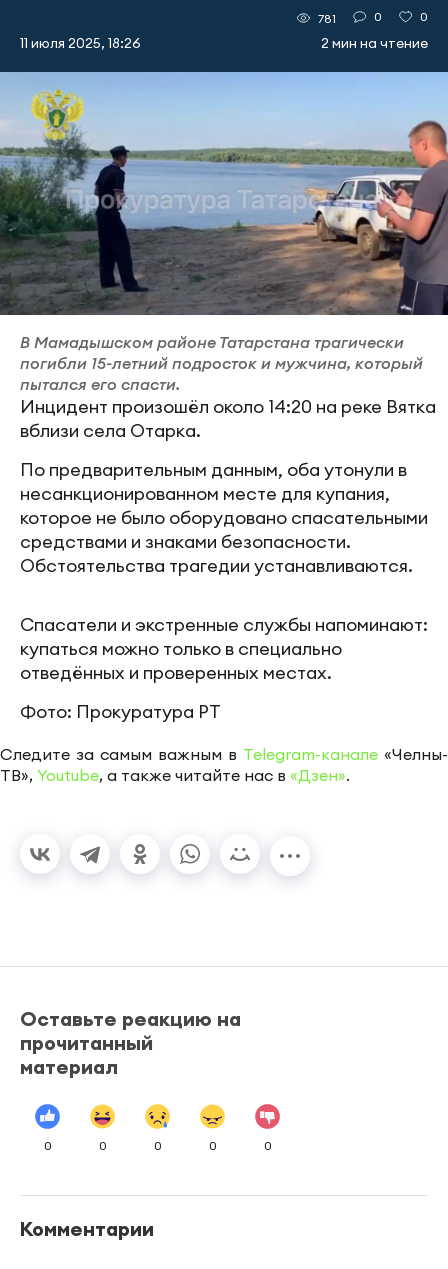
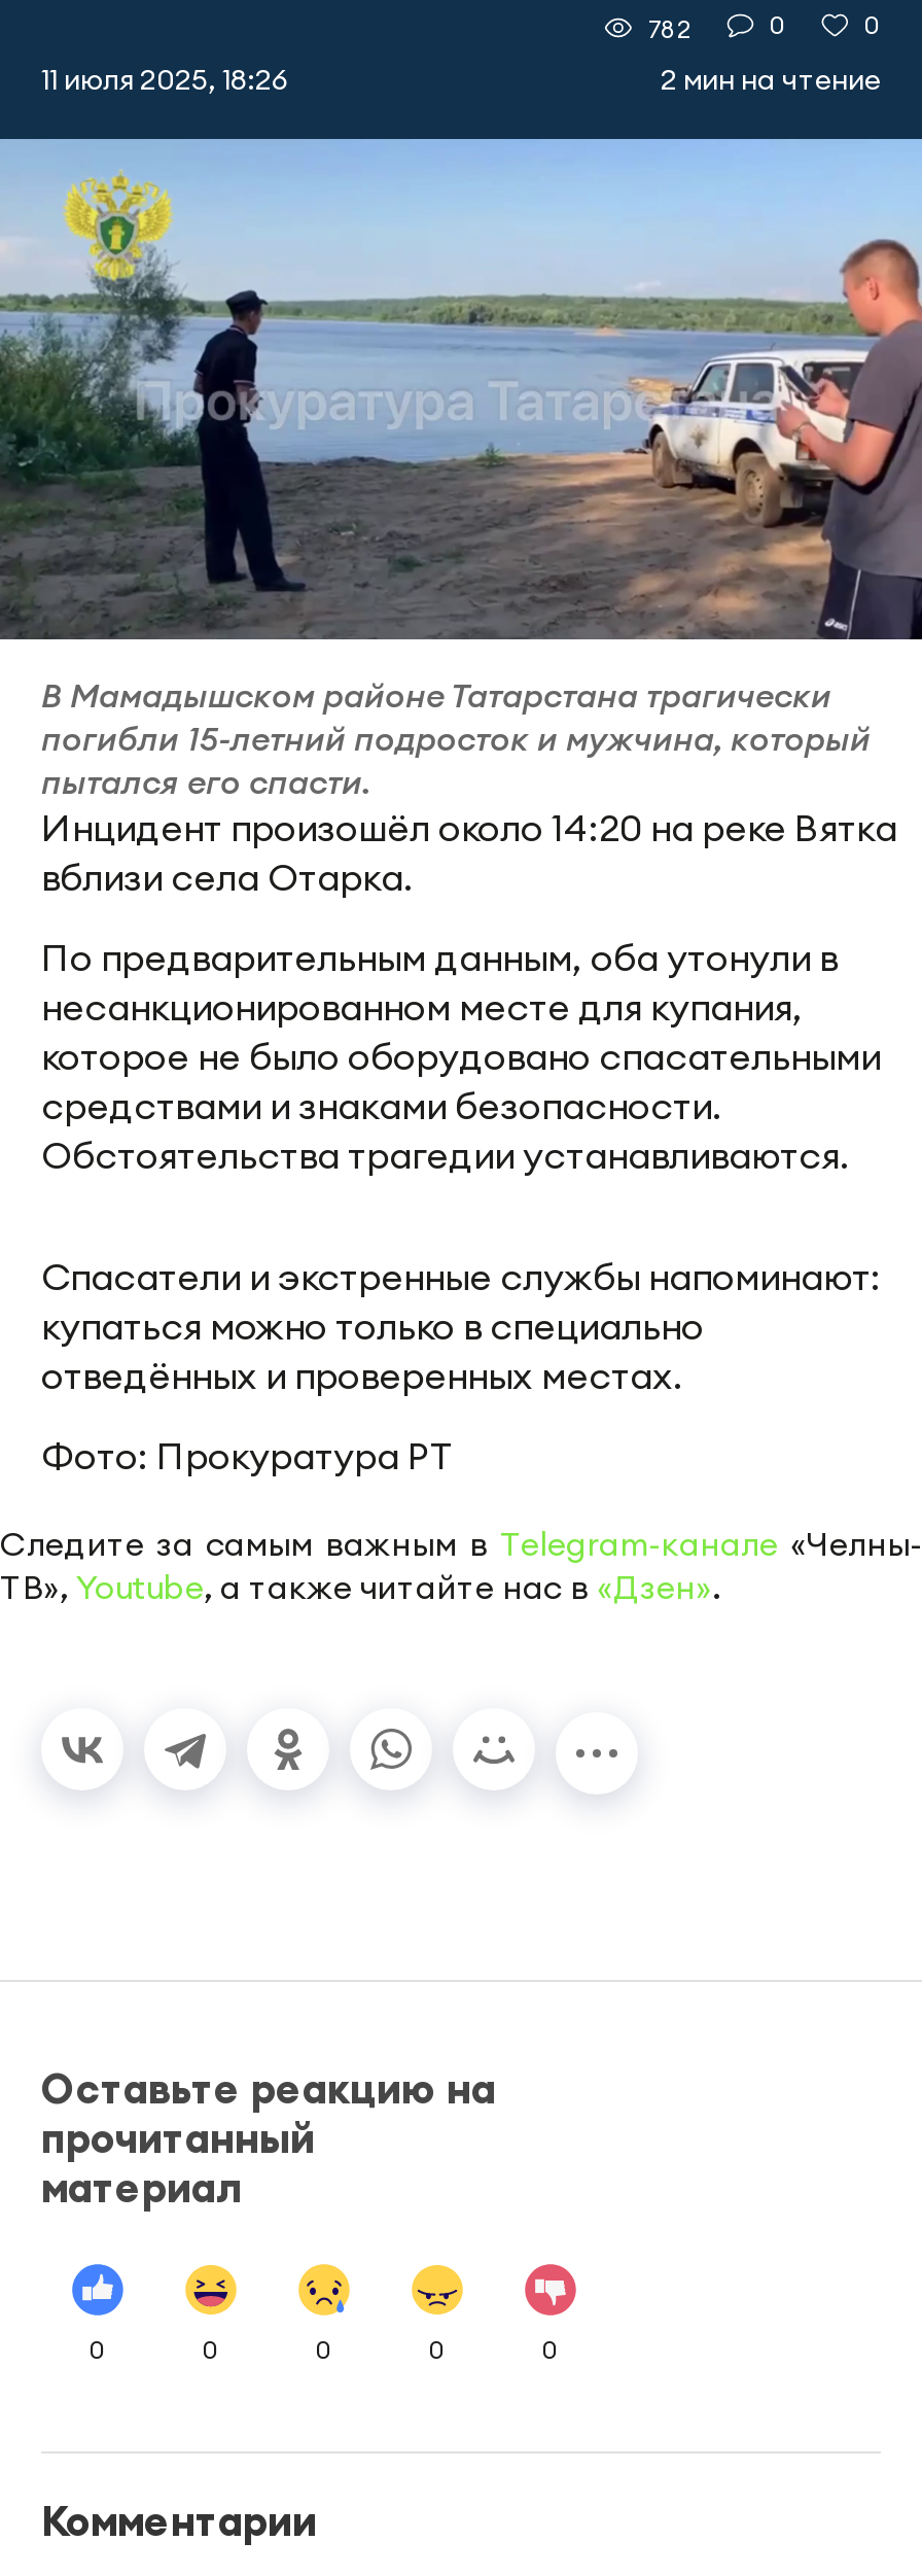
- 781
+ 782
